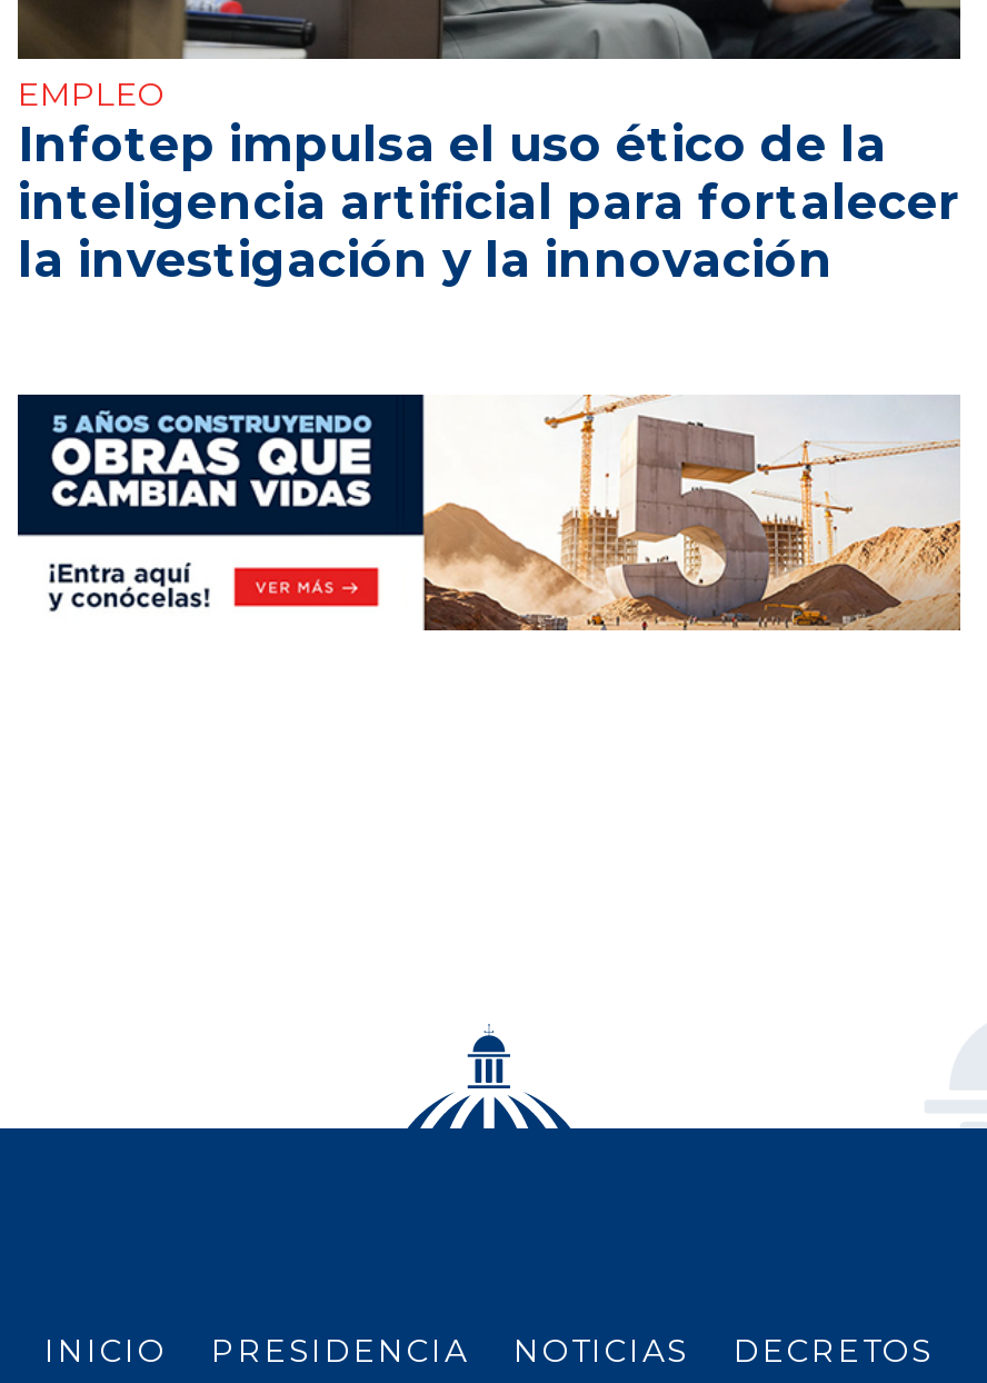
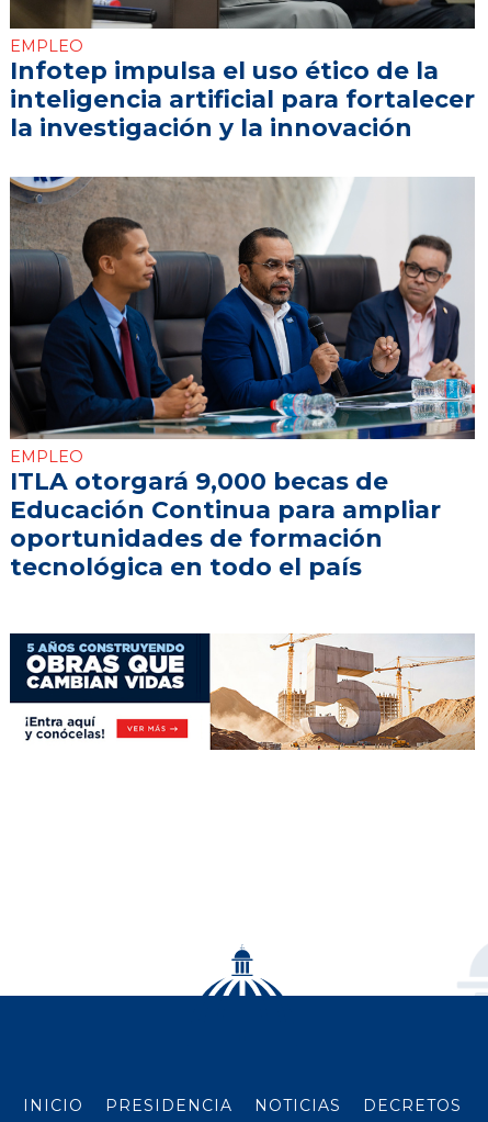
+ [image]
+ EMPLEO
+ ITLA otorgará 9,000 becas de
+ Educación Continua para ampliar
+ oportunidades de formación
+ tecnológica en todo el país
